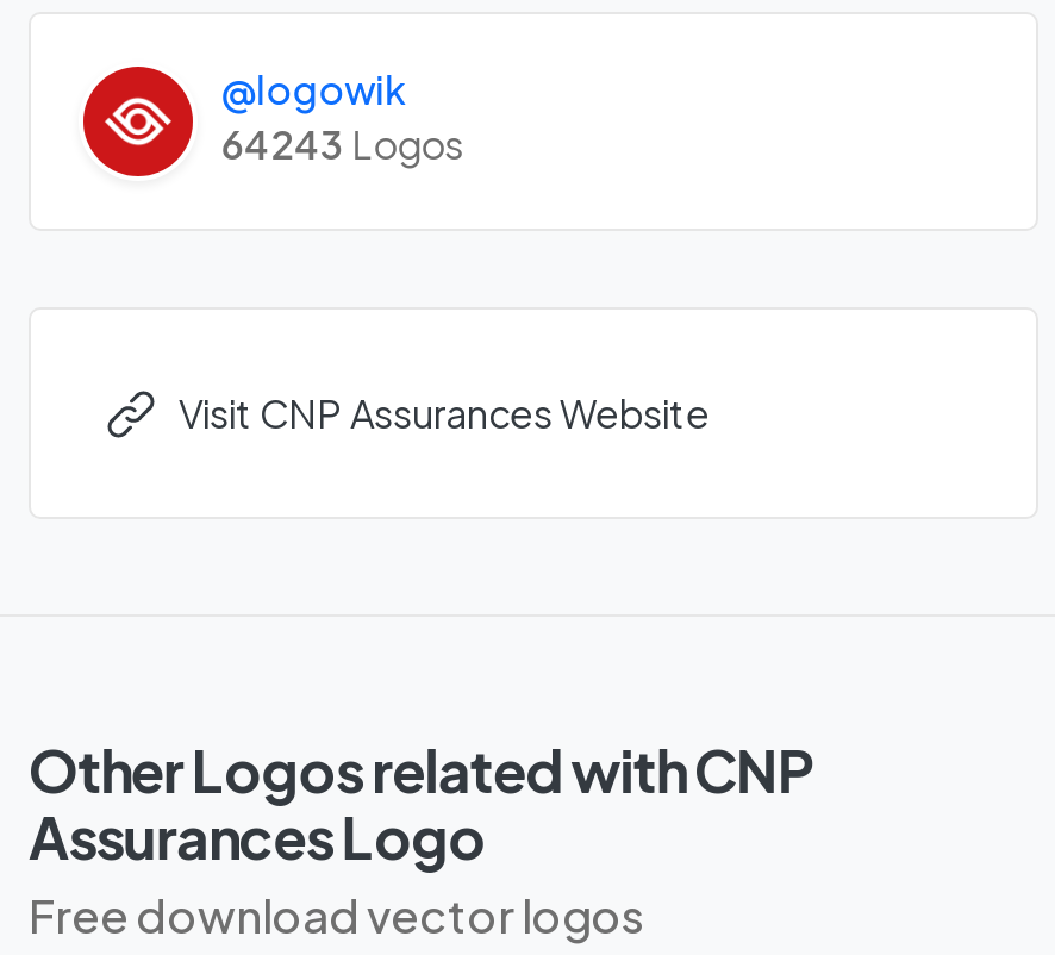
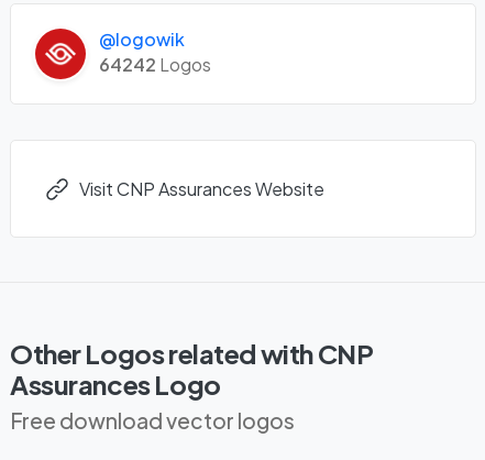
- 64243 Logos
+ 64242 Logos
